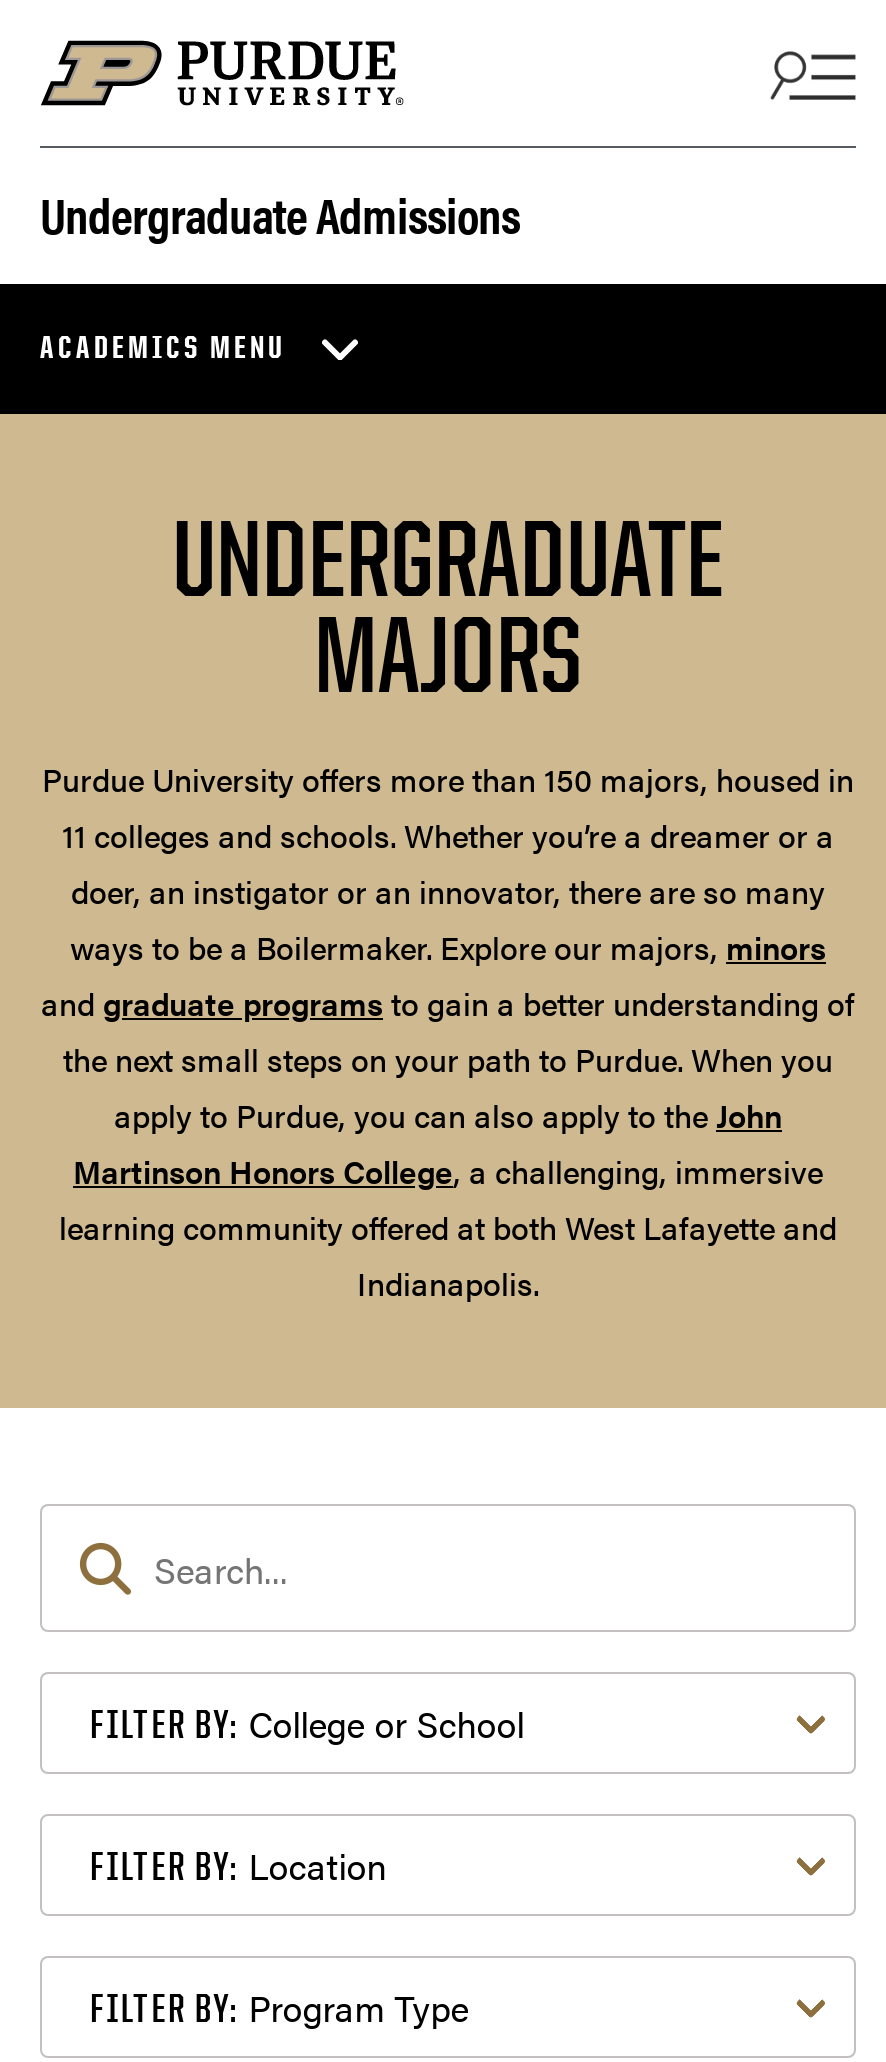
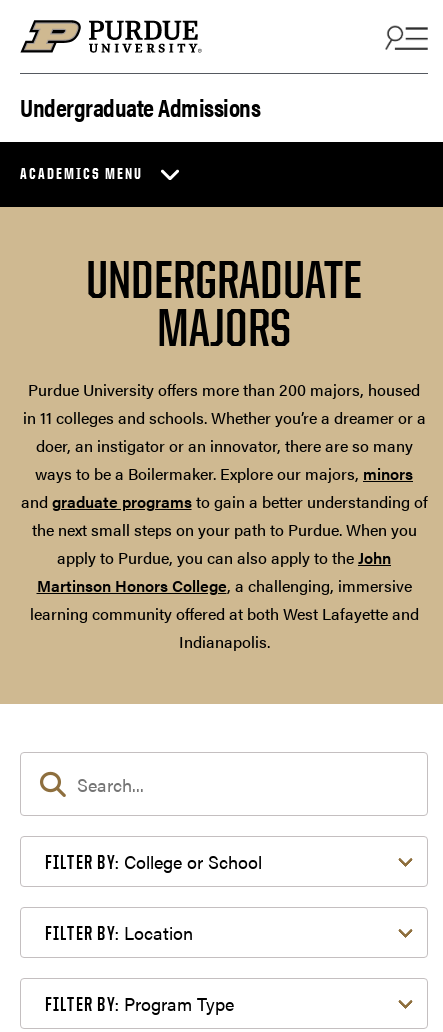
- Purdue University offers more than 150 majors, housed in
- 11 colleges and schools. Whether you’re a dreamer or a
+ Purdue University offers more than 200 majors, housed
+ in 11 colleges and schools. Whether you’re a dreamer or a
